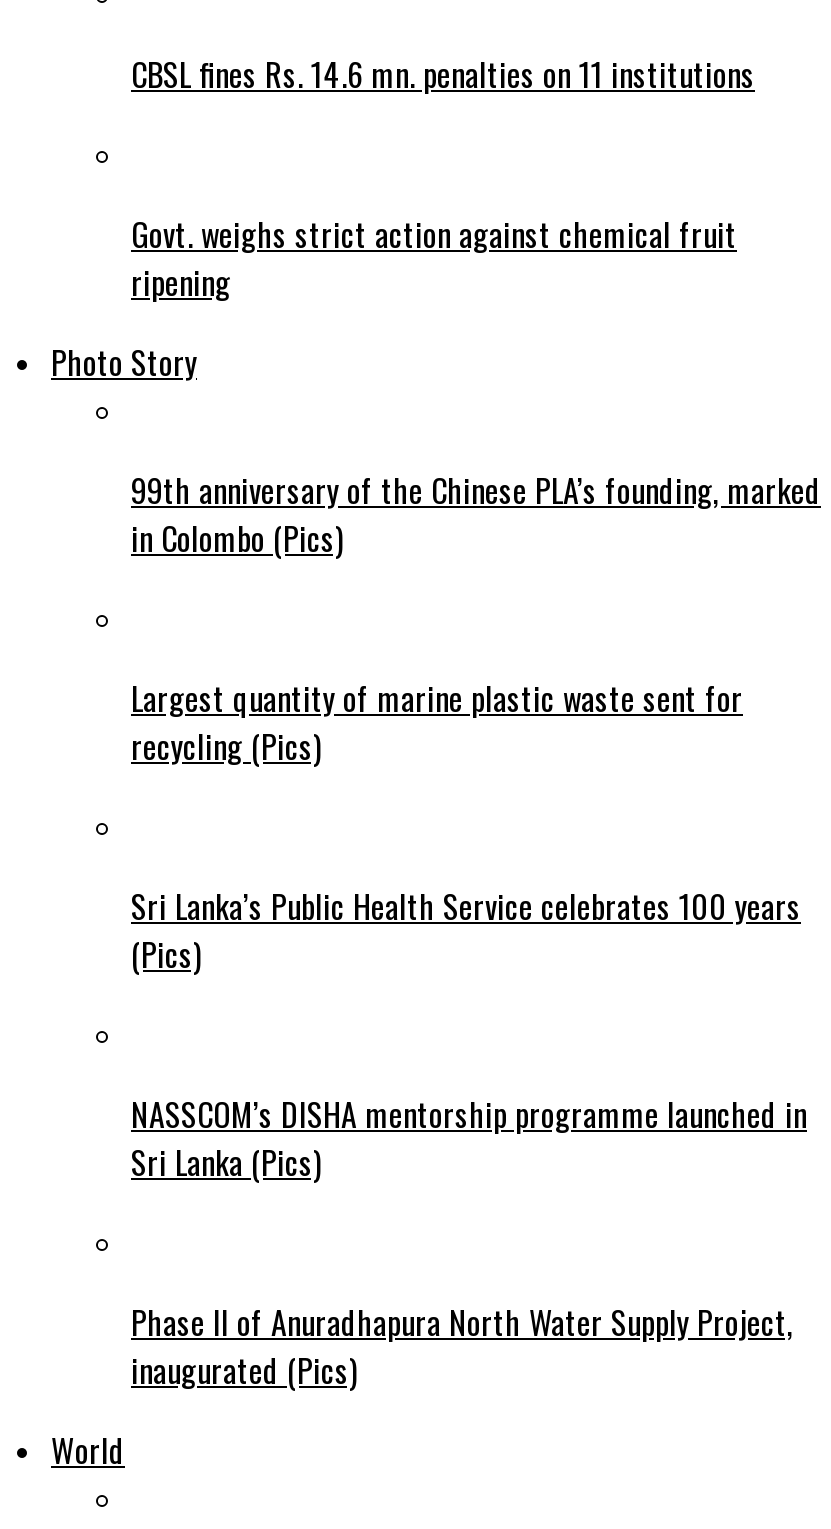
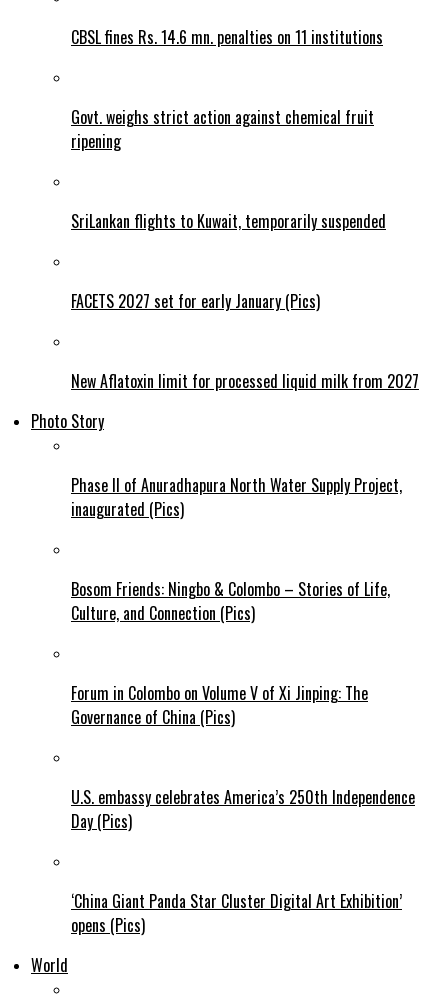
+ SriLankan flights to Kuwait, temporarily suspended
+ FACETS 2027 set for early January (Pics)
+ New Aflatoxin limit for processed liquid milk from 2027

- 99th anniversary of the Chinese PLA’s founding, marked
- in Colombo (Pics)
- Largest quantity of marine plastic waste sent for
- recycling (Pics)
- Sri Lanka’s Public Health Service celebrates 100 years
- (Pics)
- NASSCOM’s DISHA mentorship programme launched in
- Sri Lanka (Pics)

moved up: Phase II of Anuradhapura North Water Supply Project, | inaugurated (Pics)

+ Bosom Friends: Ningbo & Colombo – Stories of Life,
+ Culture, and Connection (Pics)
+ Forum in Colombo on Volume V of Xi Jinping: The
+ Governance of China (Pics)
+ U.S. embassy celebrates America’s 250th Independence
+ Day (Pics)
+ ‘China Giant Panda Star Cluster Digital Art Exhibition’
+ opens (Pics)
